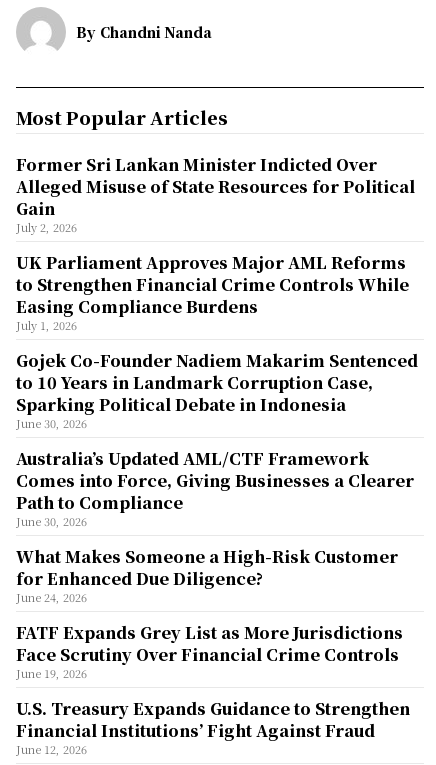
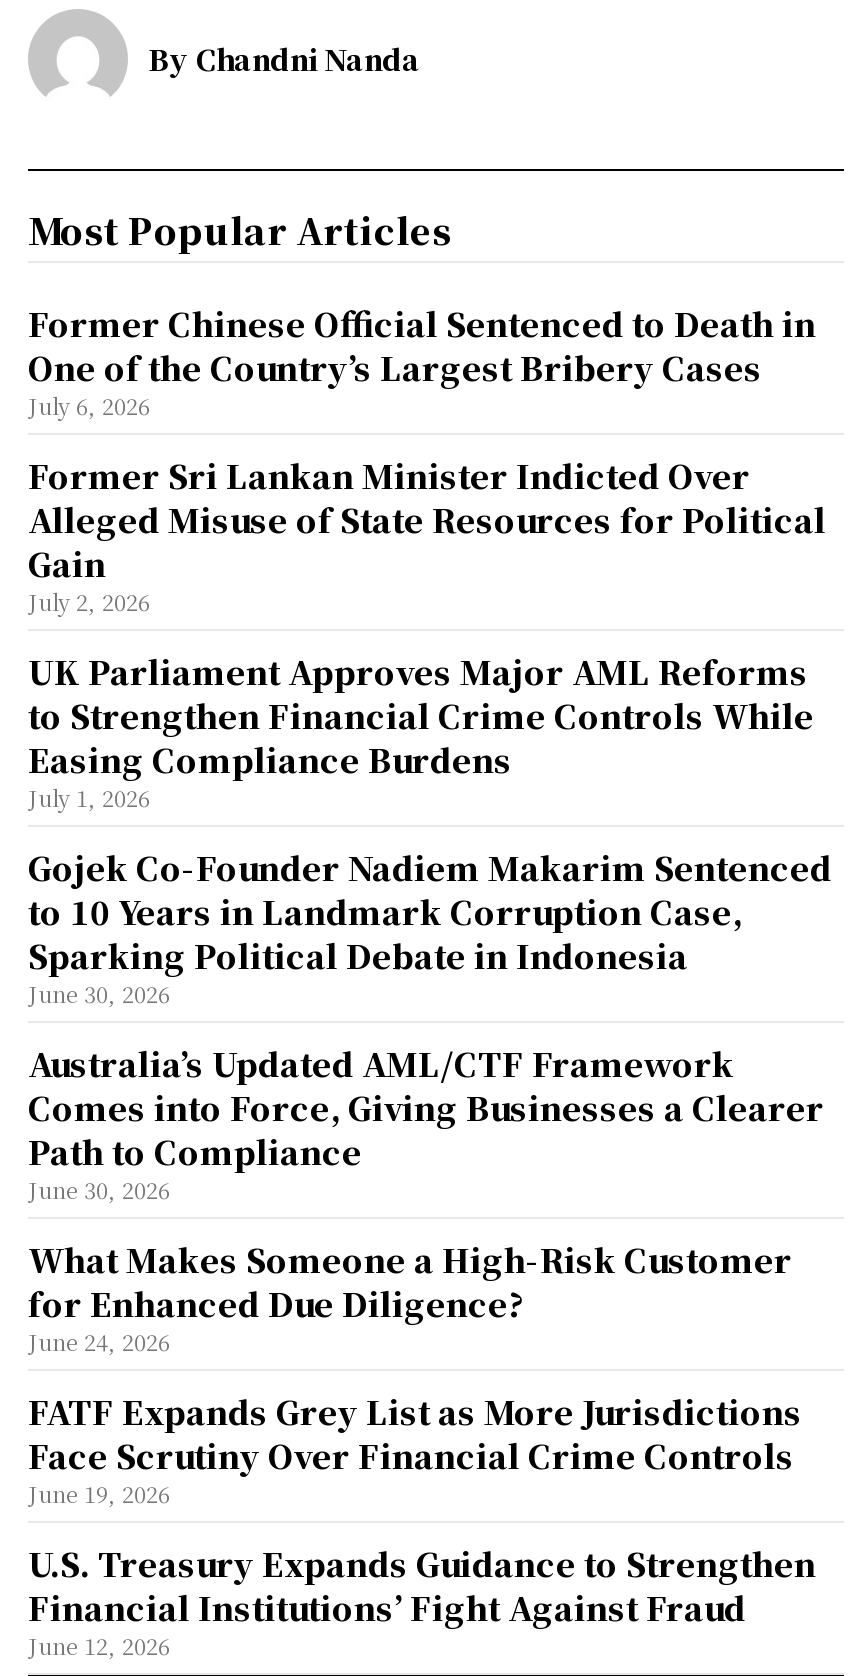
+ Former Chinese Official Sentenced to Death in
+ One of the Country’s Largest Bribery Cases
+ July 6, 2026
